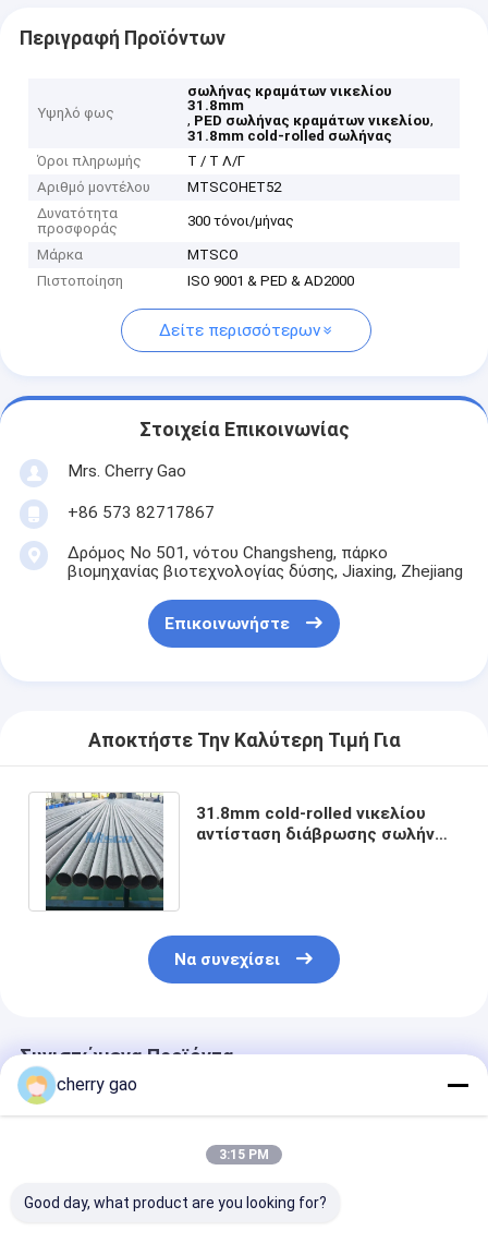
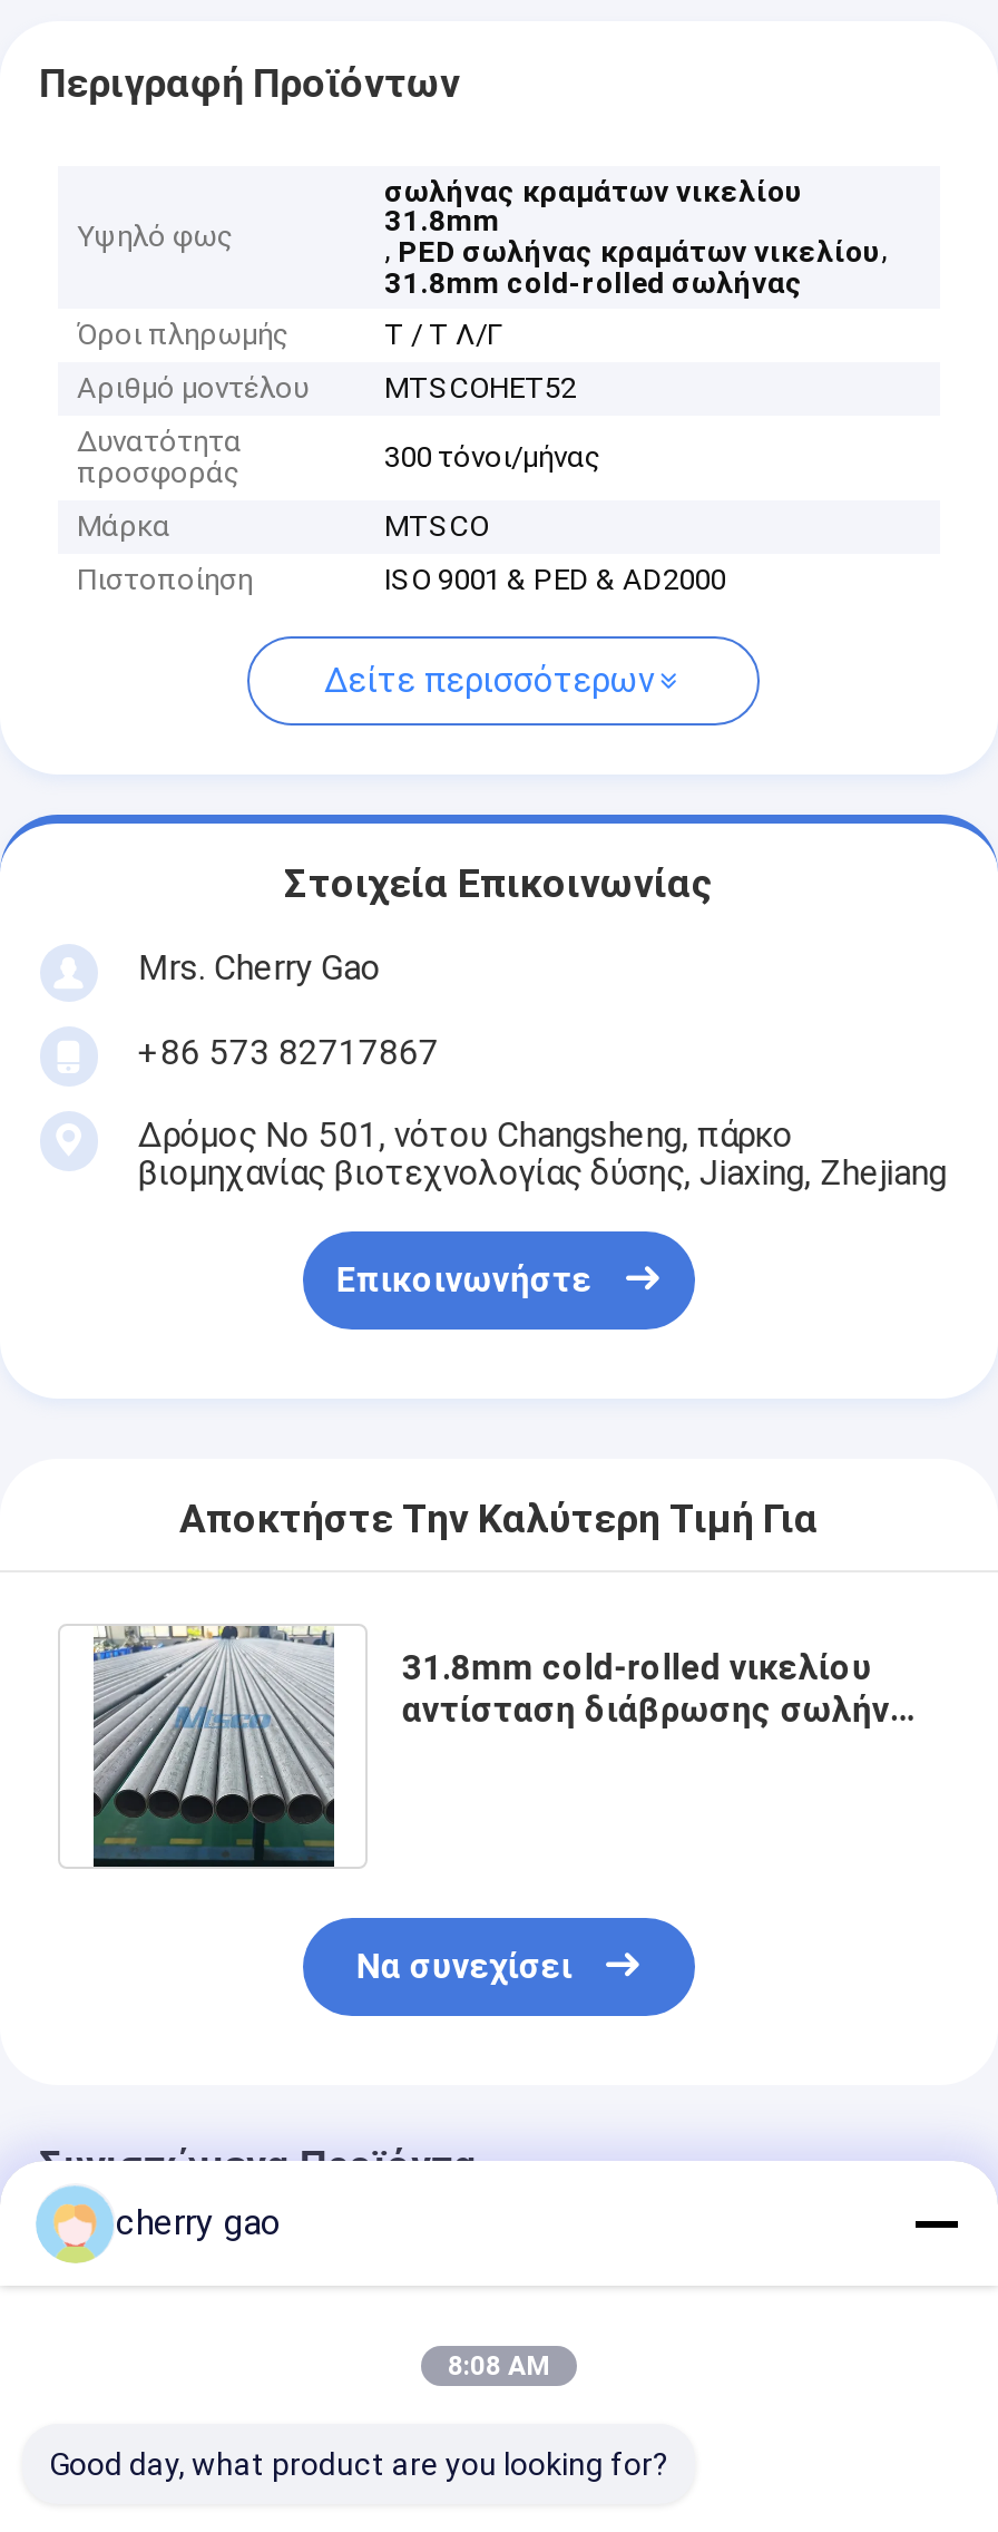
- 3:15 PM
+ 8:08 AM
